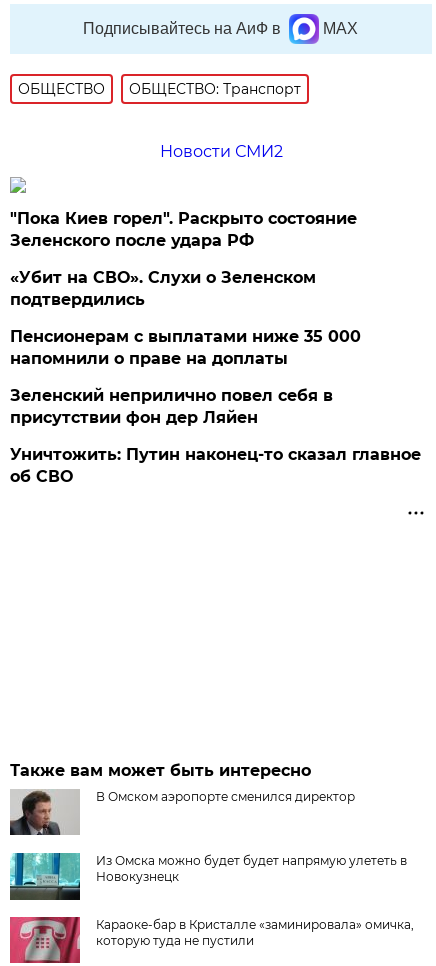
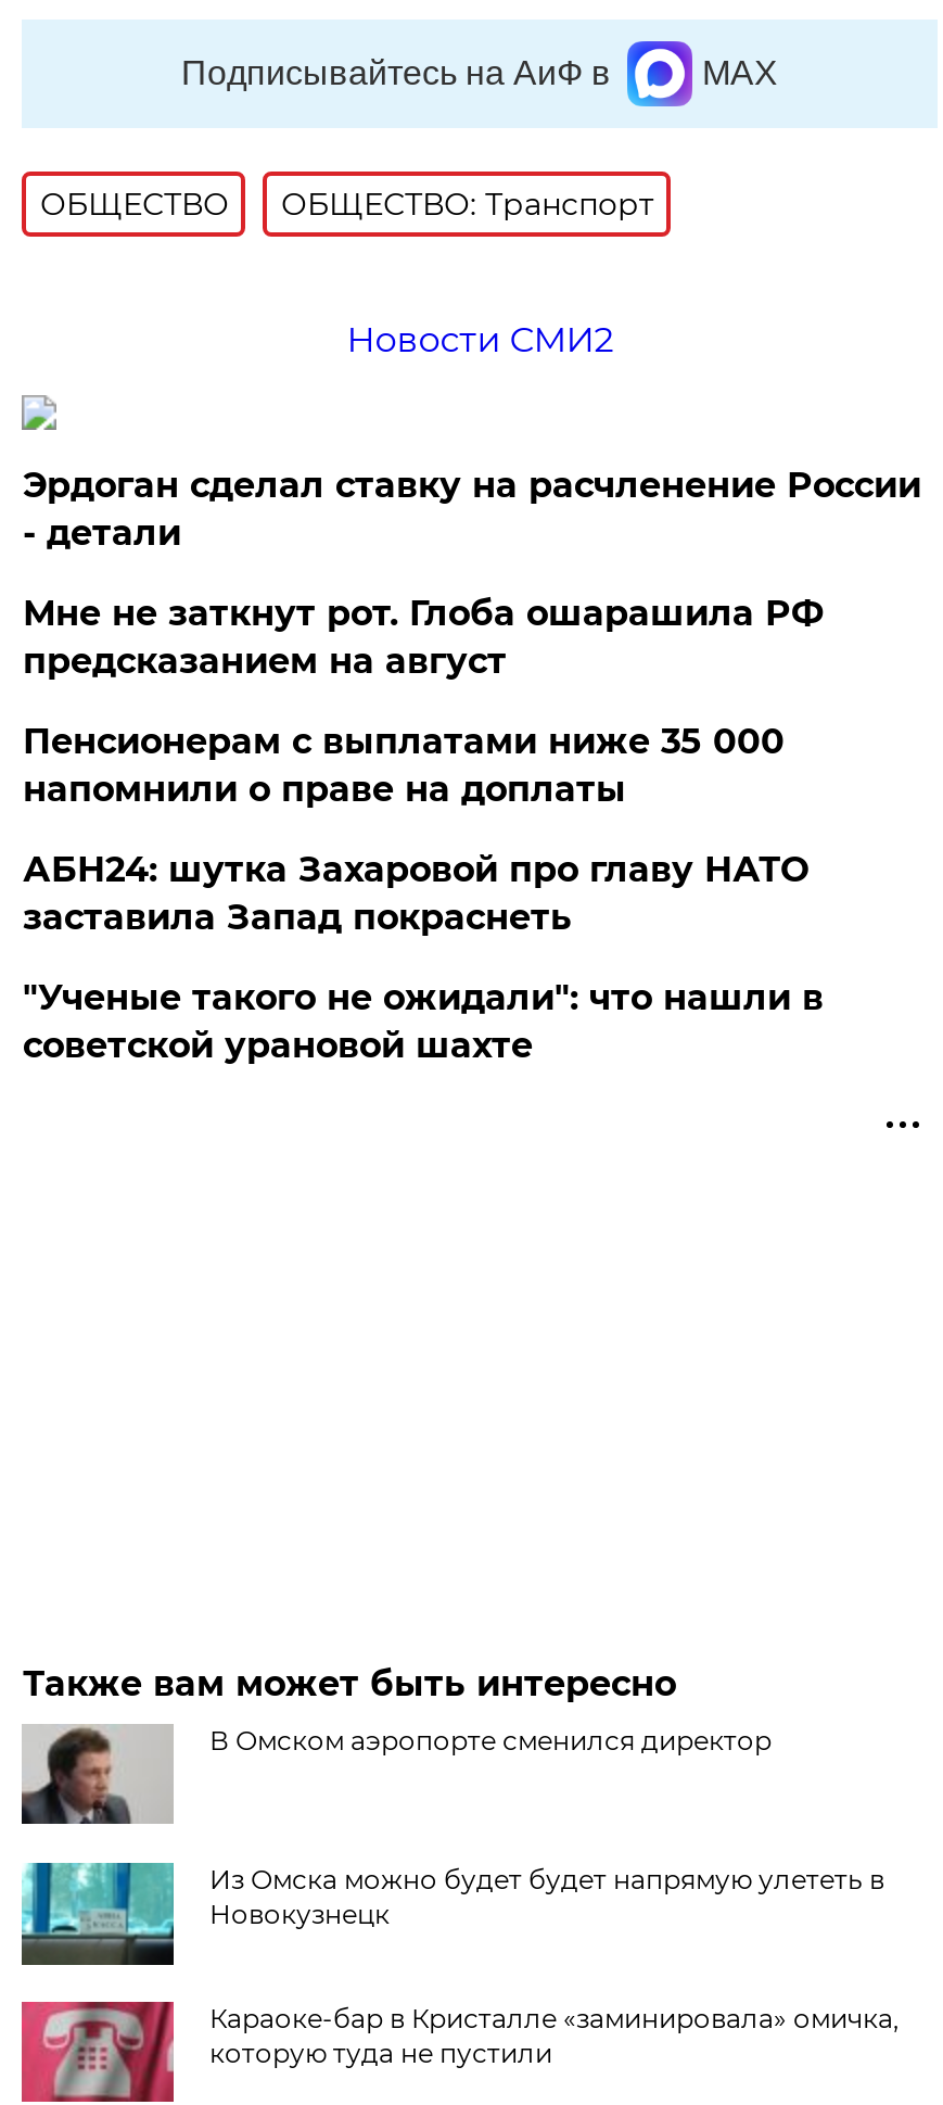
- "Пока Киев горел". Раскрыто состояние
- Зеленского после удара РФ
+ Эрдоган сделал ставку на расчленение России
+ - детали

- «Убит на СВО». Слухи о Зеленском
- подтвердились
+ Мне не заткнут рот. Глоба ошарашила РФ
+ предсказанием на август

- Зеленский неприлично повел cебя в
- присутствии фон дер Ляйен
+ АБН24: шутка Захаровой про главу НАТО
+ заставила Запад покраснеть

- Уничтожить: Путин наконец-то сказал главное
- об СВО
+ "Ученые такого не ожидали": что нашли в
+ советской урановой шахте
